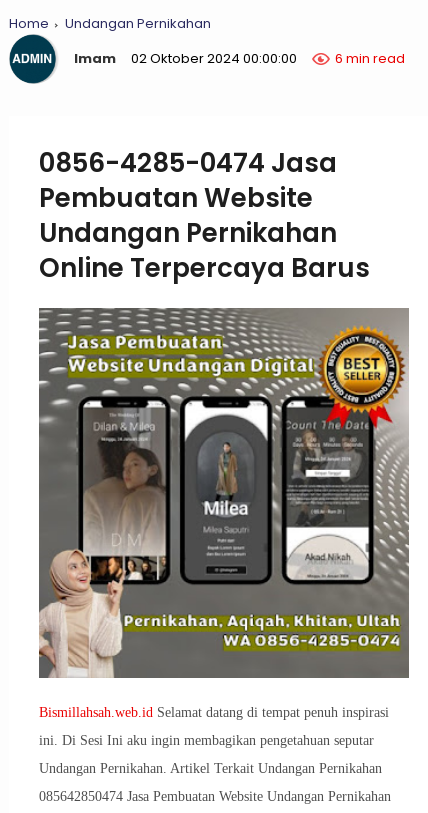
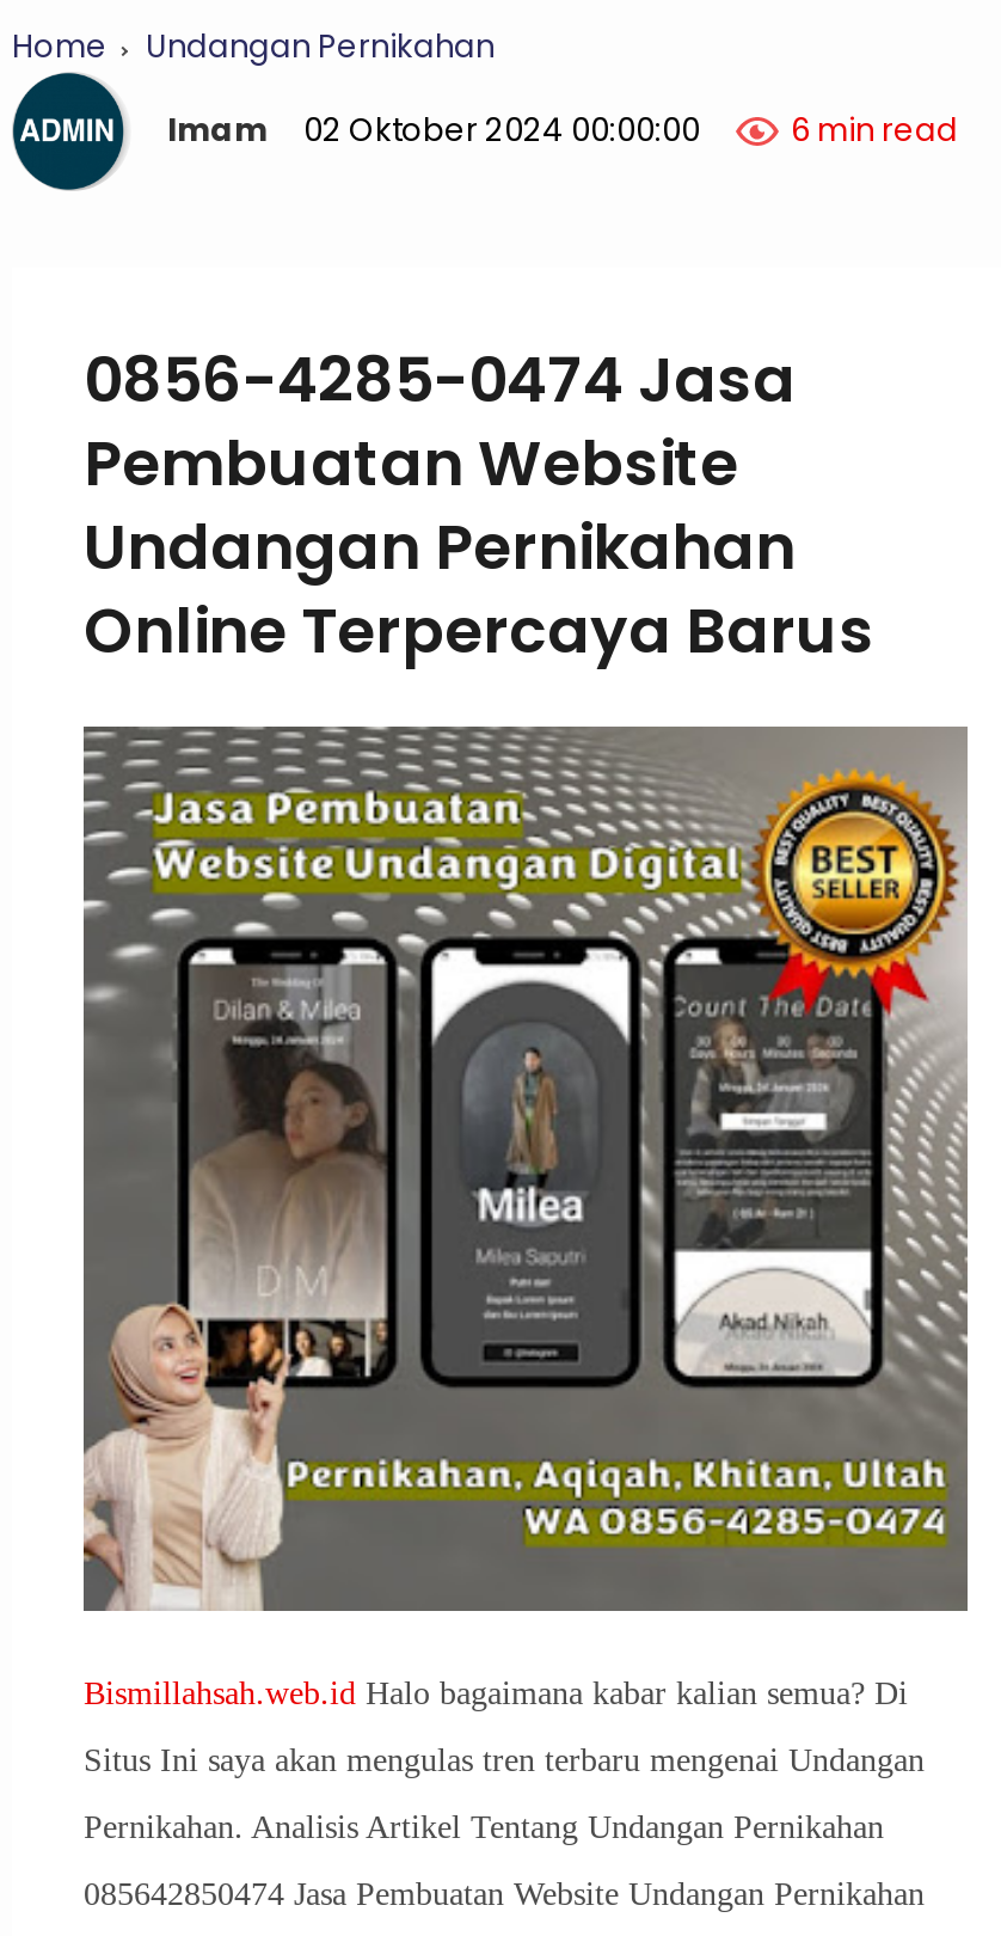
- Bismillahsah.web.id Selamat datang di tempat penuh inspirasi
+ Bismillahsah.web.id Halo bagaimana kabar kalian semua? Di

- ini. Di Sesi Ini aku ingin membagikan pengetahuan seputar
+ Situs Ini saya akan mengulas tren terbaru mengenai Undangan

- Undangan Pernikahan. Artikel Terkait Undangan Pernikahan
+ Pernikahan. Analisis Artikel Tentang Undangan Pernikahan
